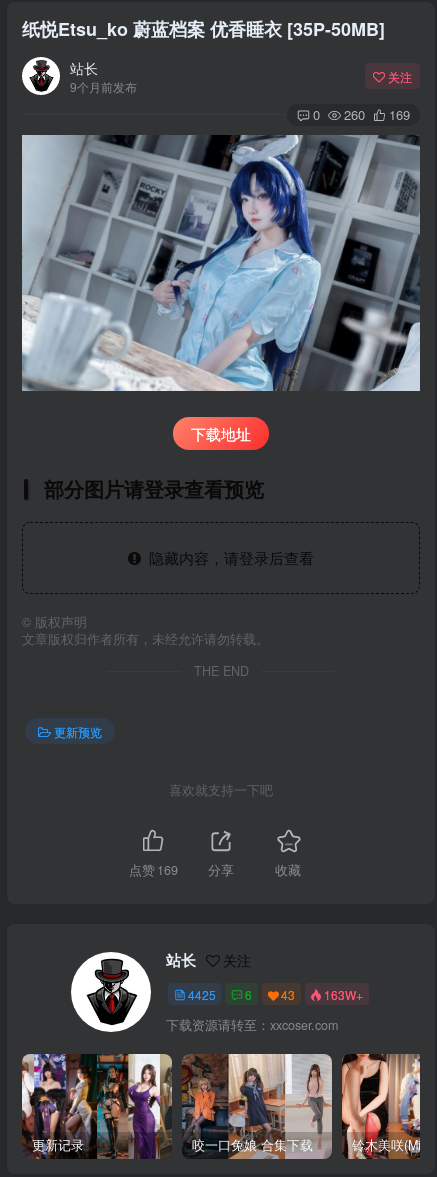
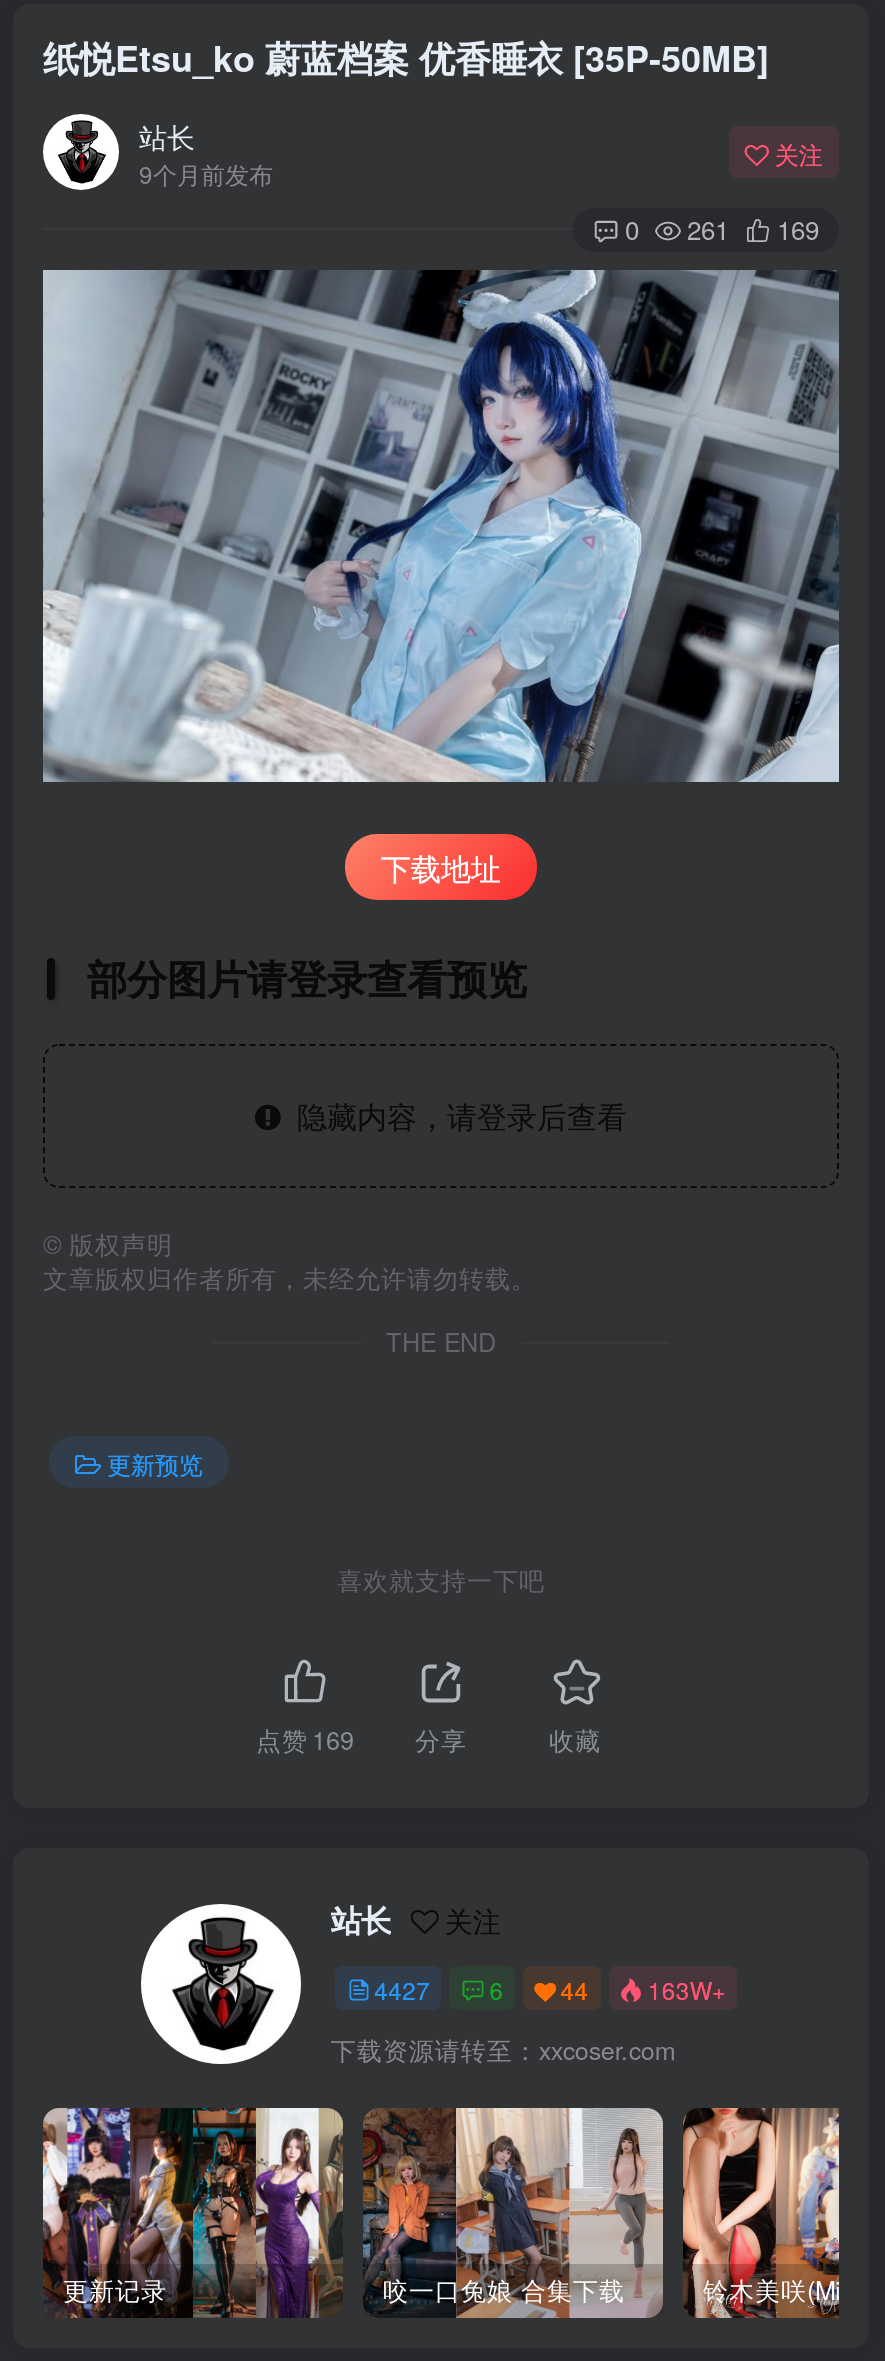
- 0 260 169
+ 0 261 169

- 4425
+ 4427

- 43
+ 44
